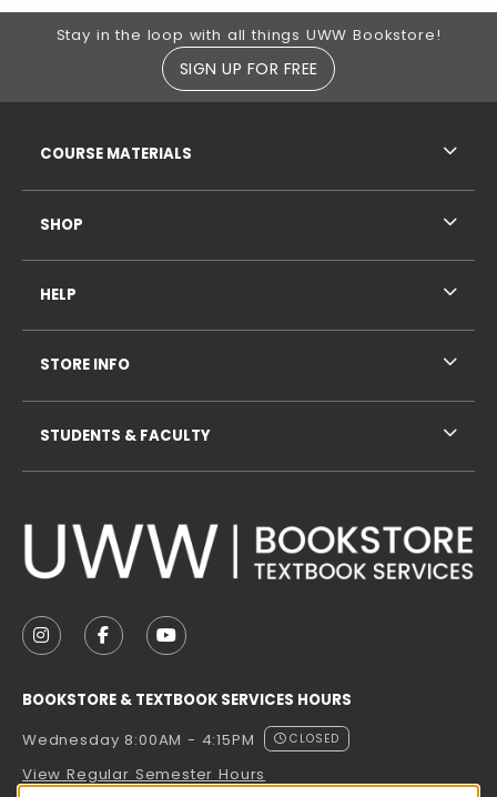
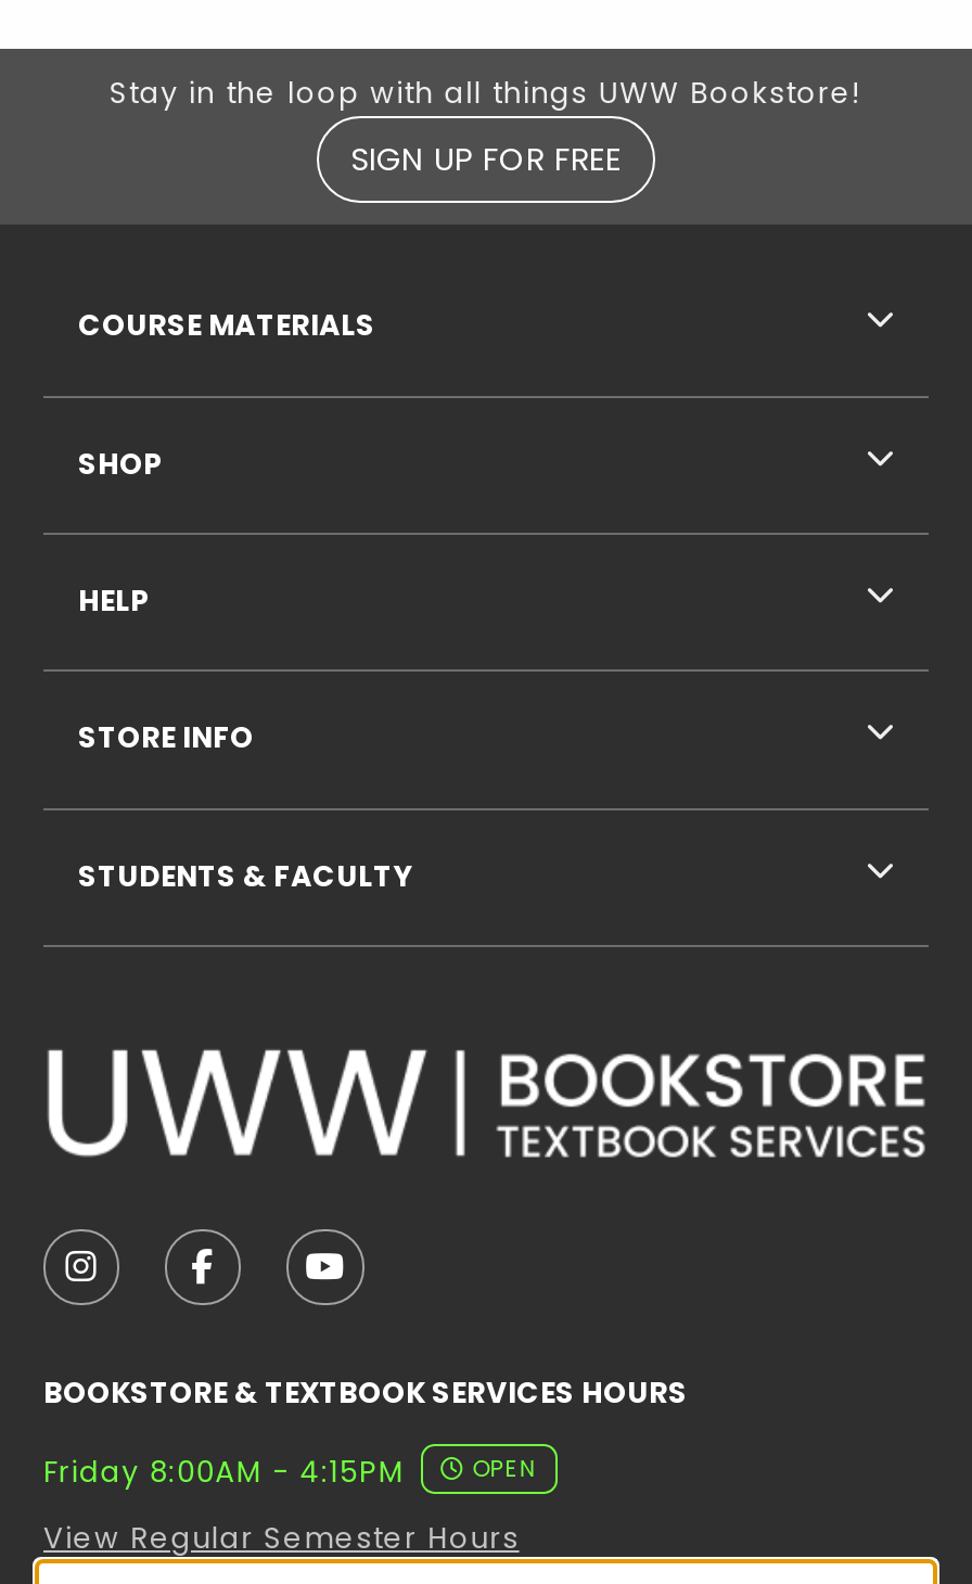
- Wednesday 8:00AM - 4:15PM
- CLOSED
+ Friday 8:00AM - 4:15PM
+ OPEN
